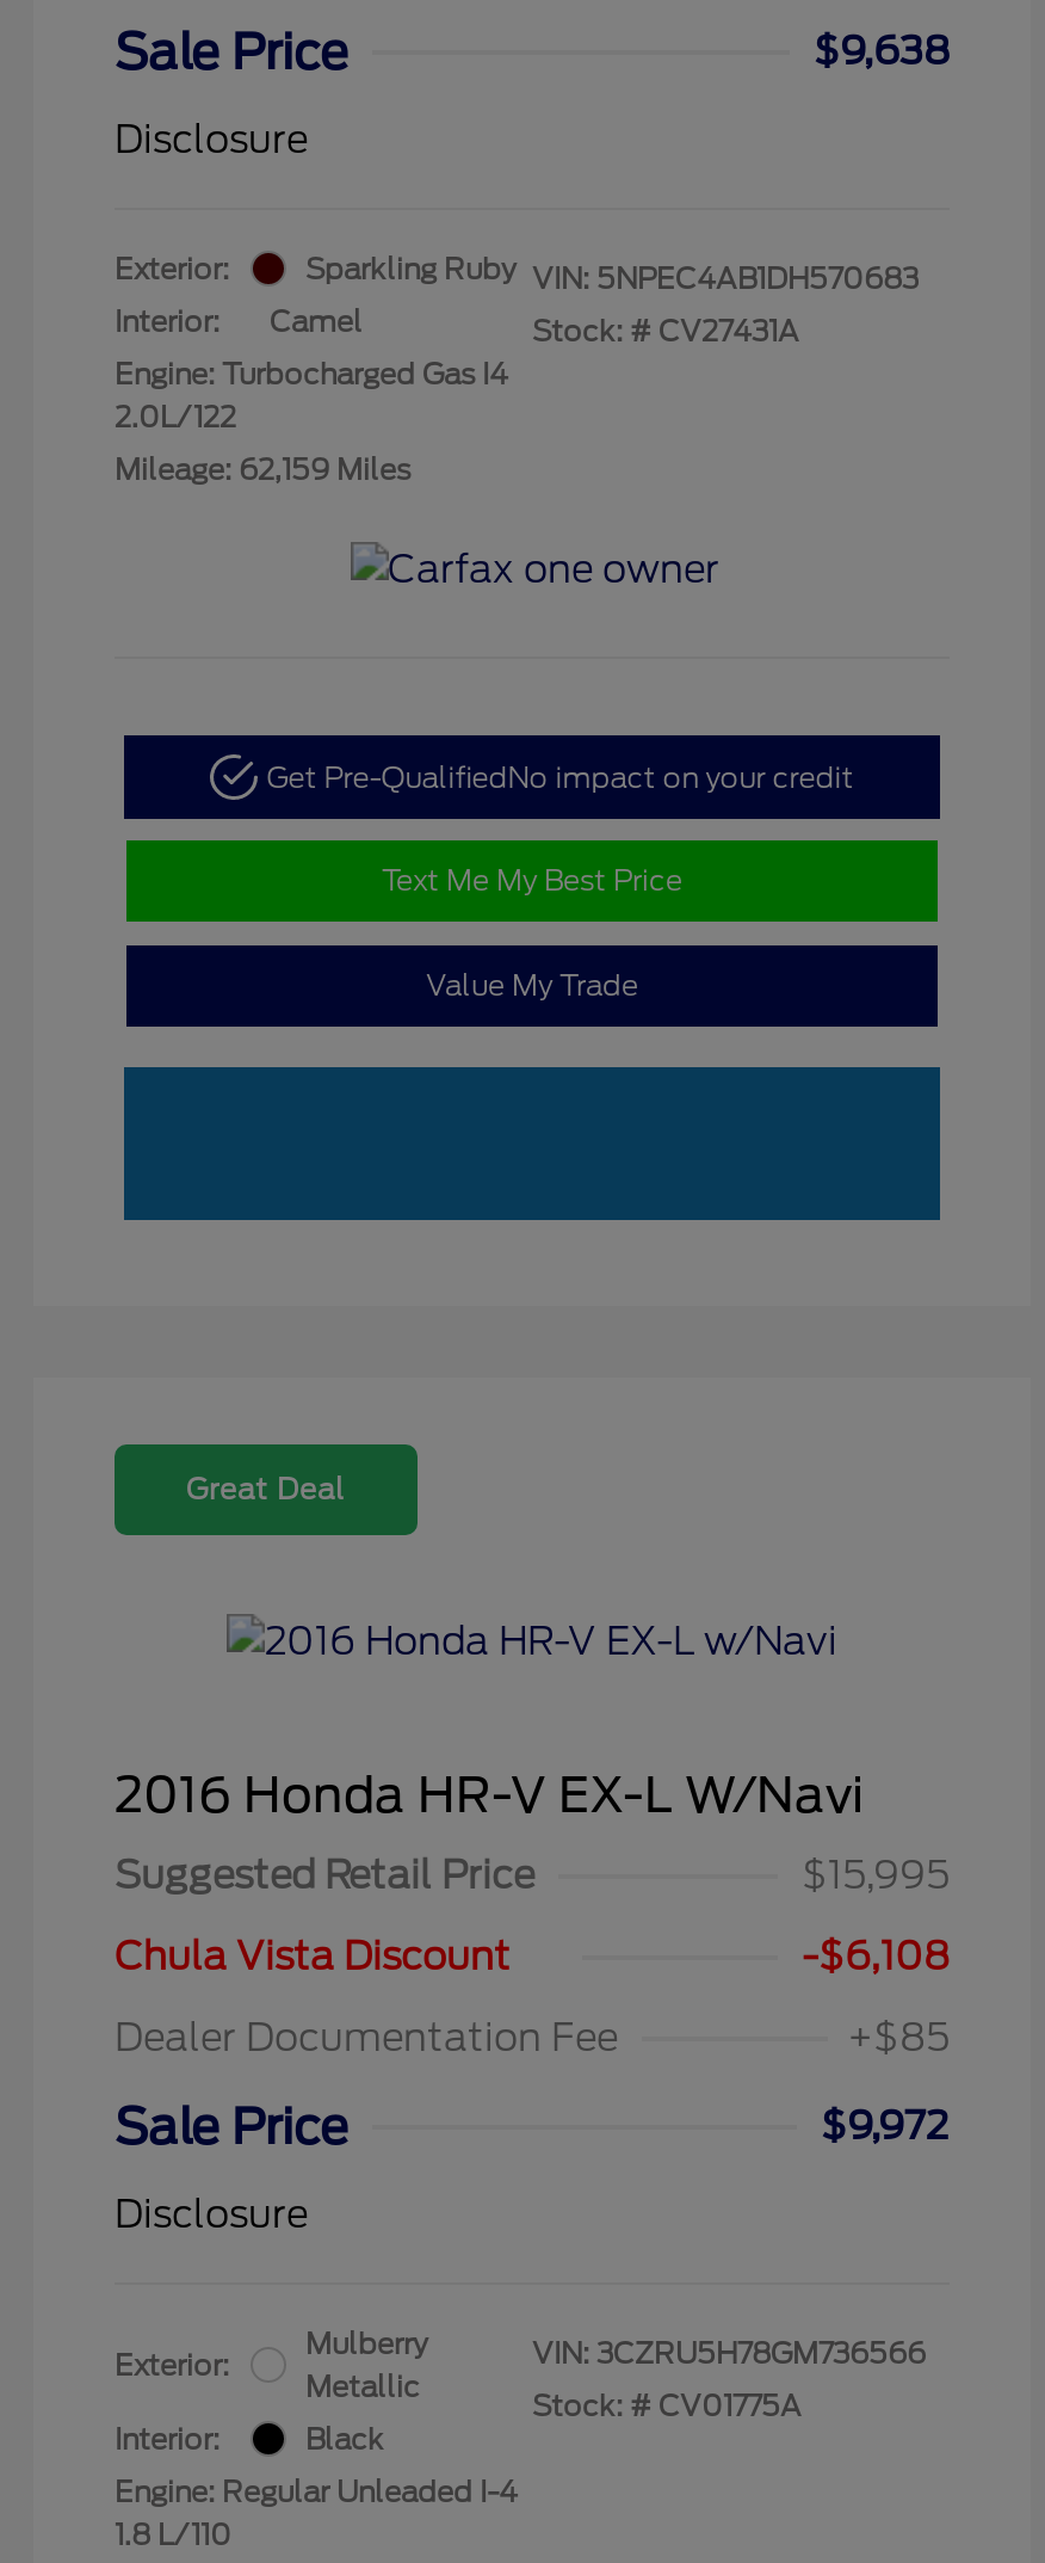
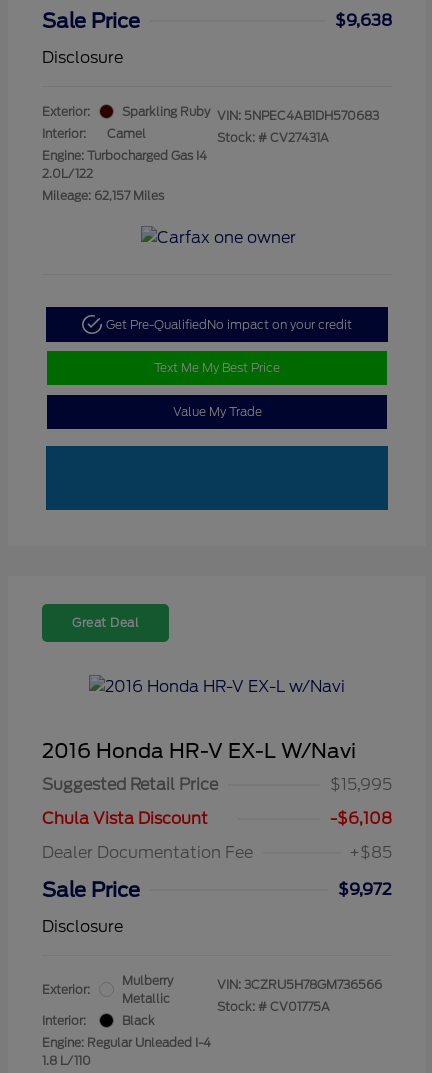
- Mileage: 62,159 Miles
+ Mileage: 62,157 Miles
